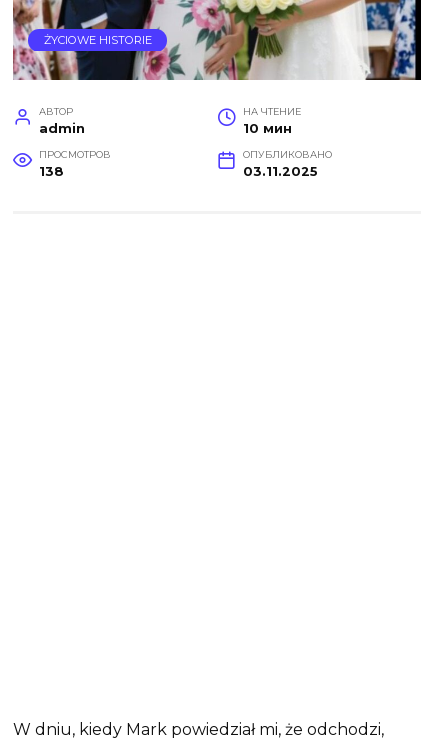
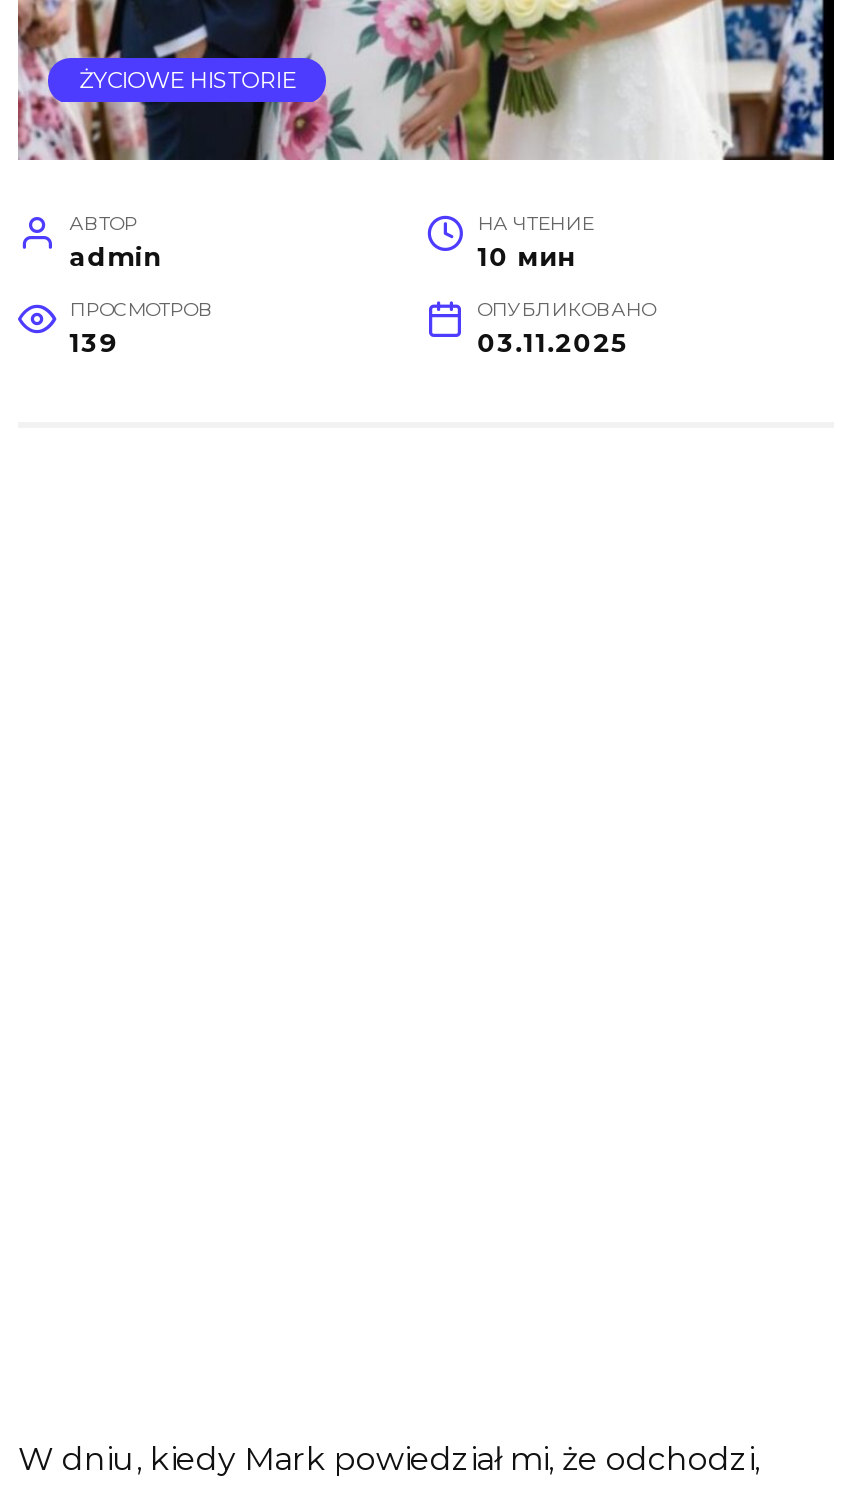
- 138
+ 139
